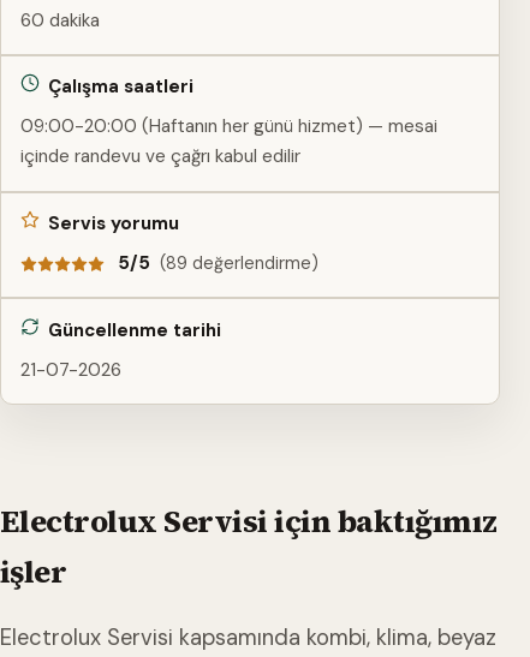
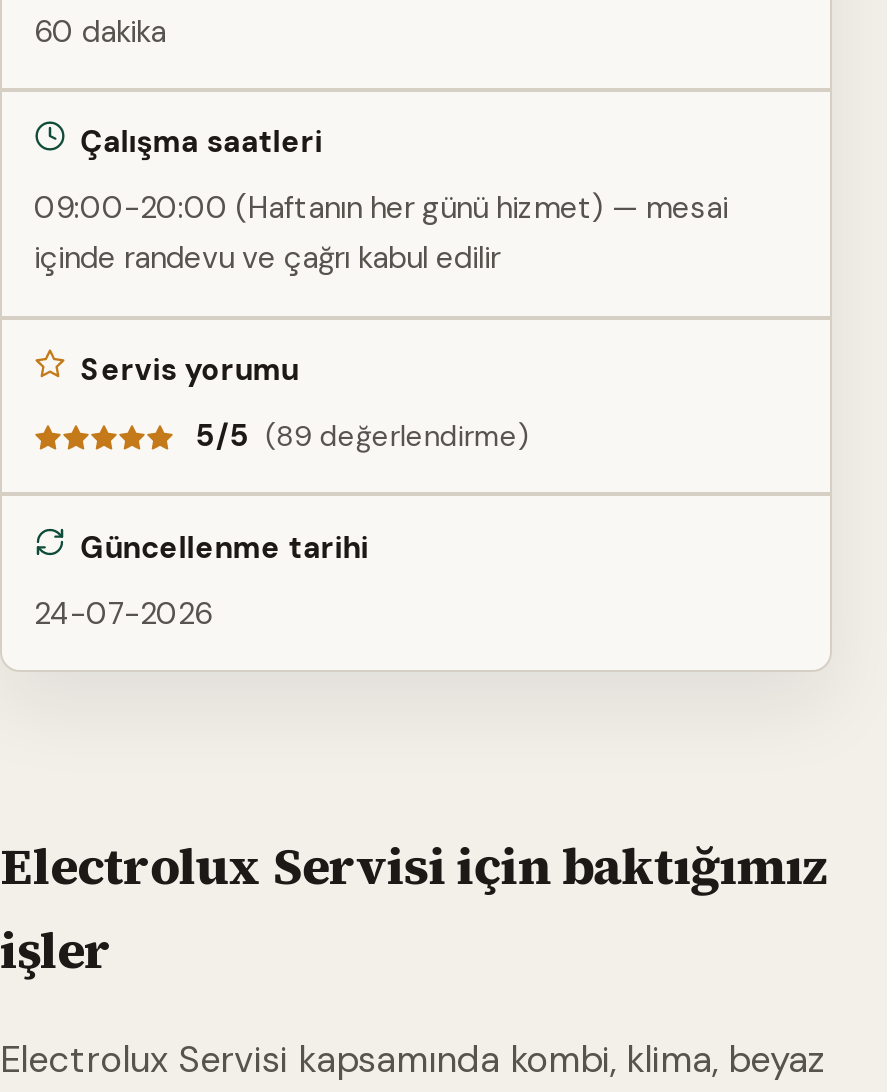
- 21-07-2026
+ 24-07-2026
